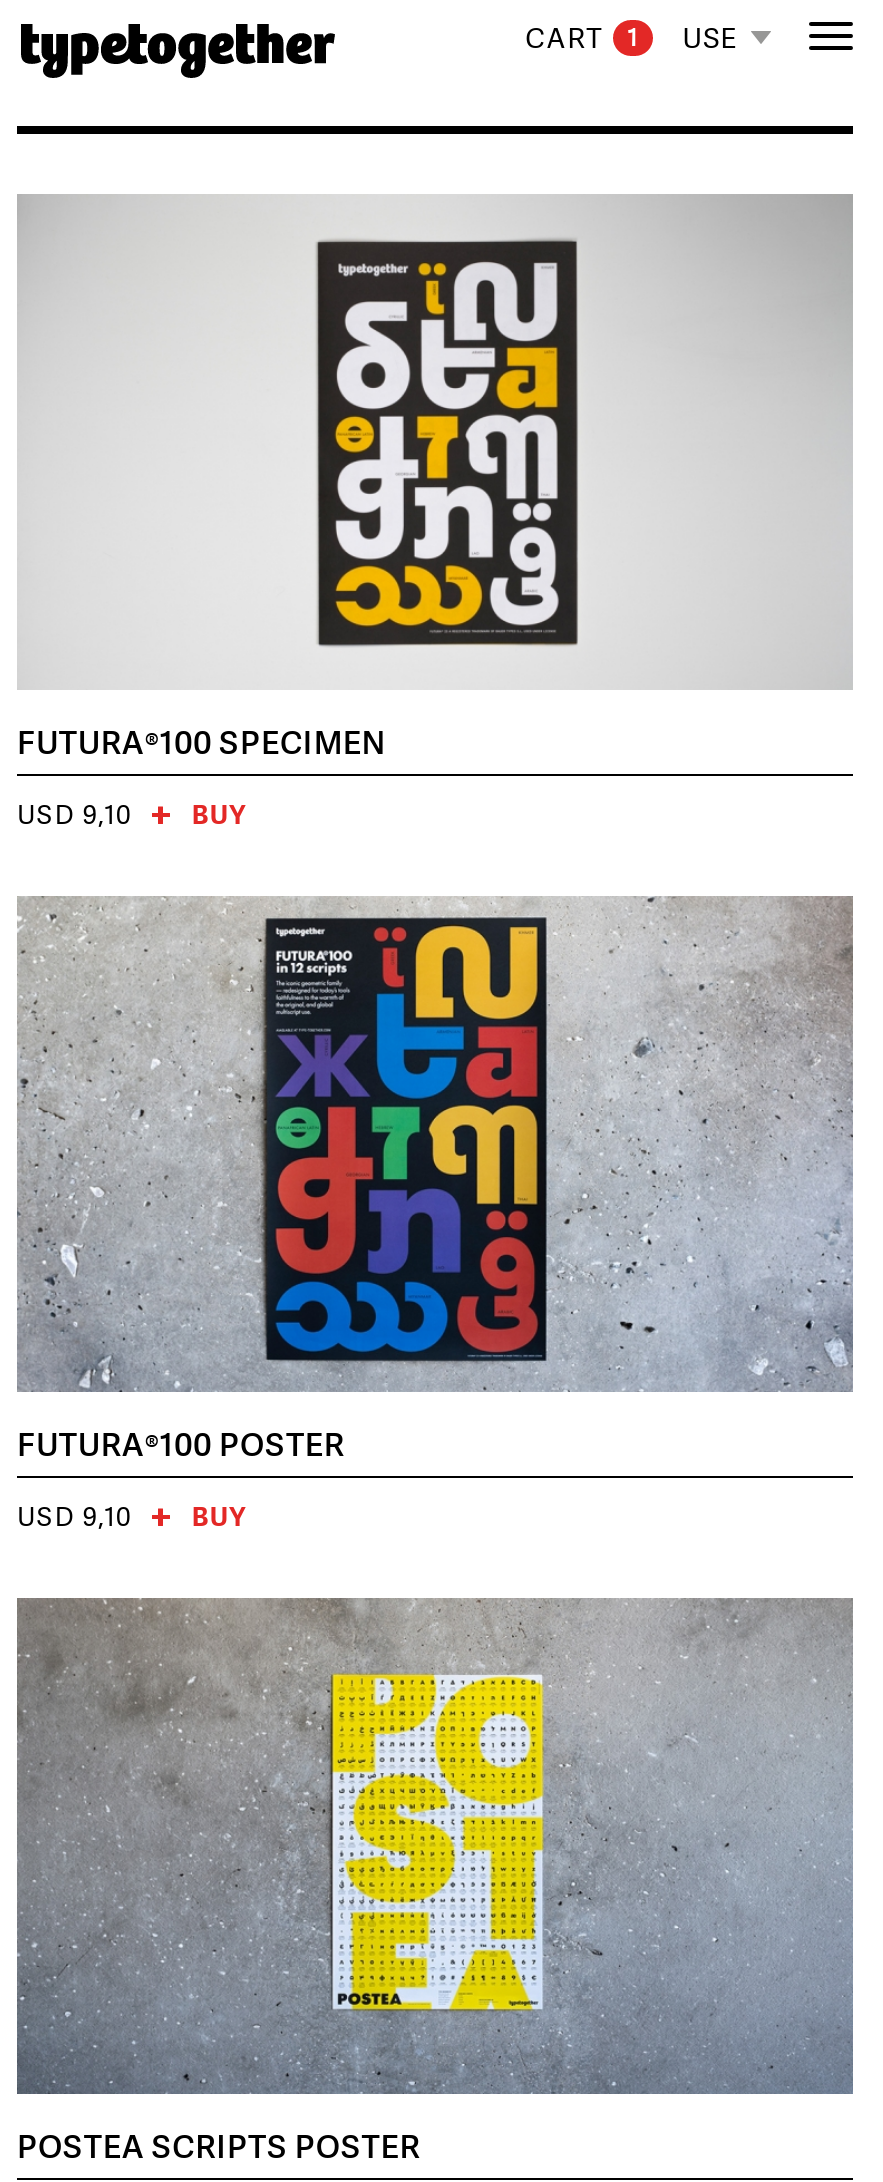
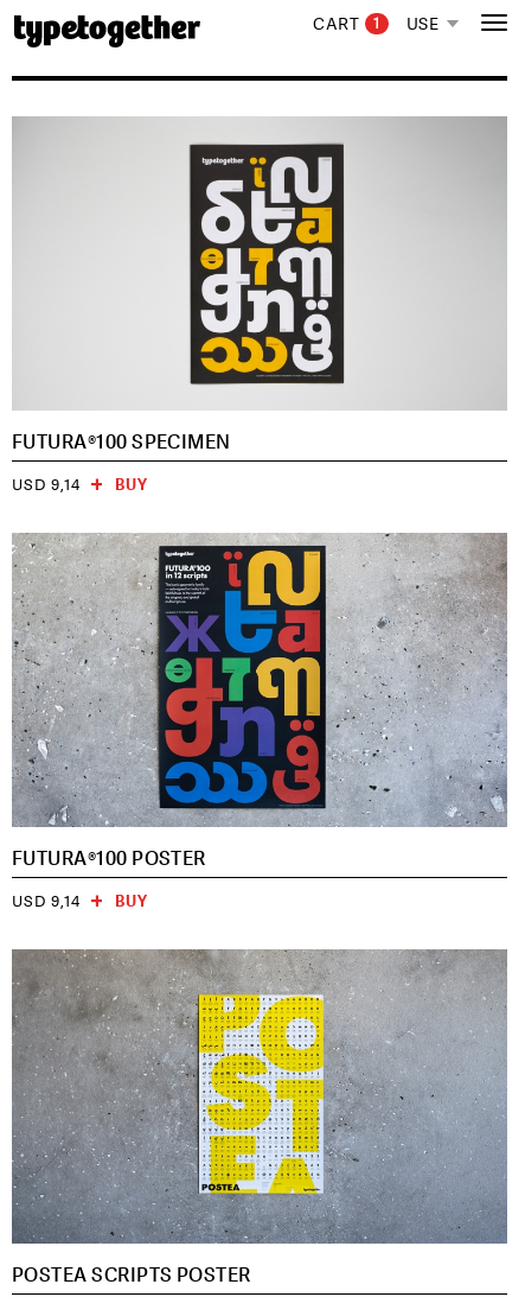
- USD 9,10 BUY
+ USD 9,14 BUY

- USD 9,10 BUY
+ USD 9,14 BUY
